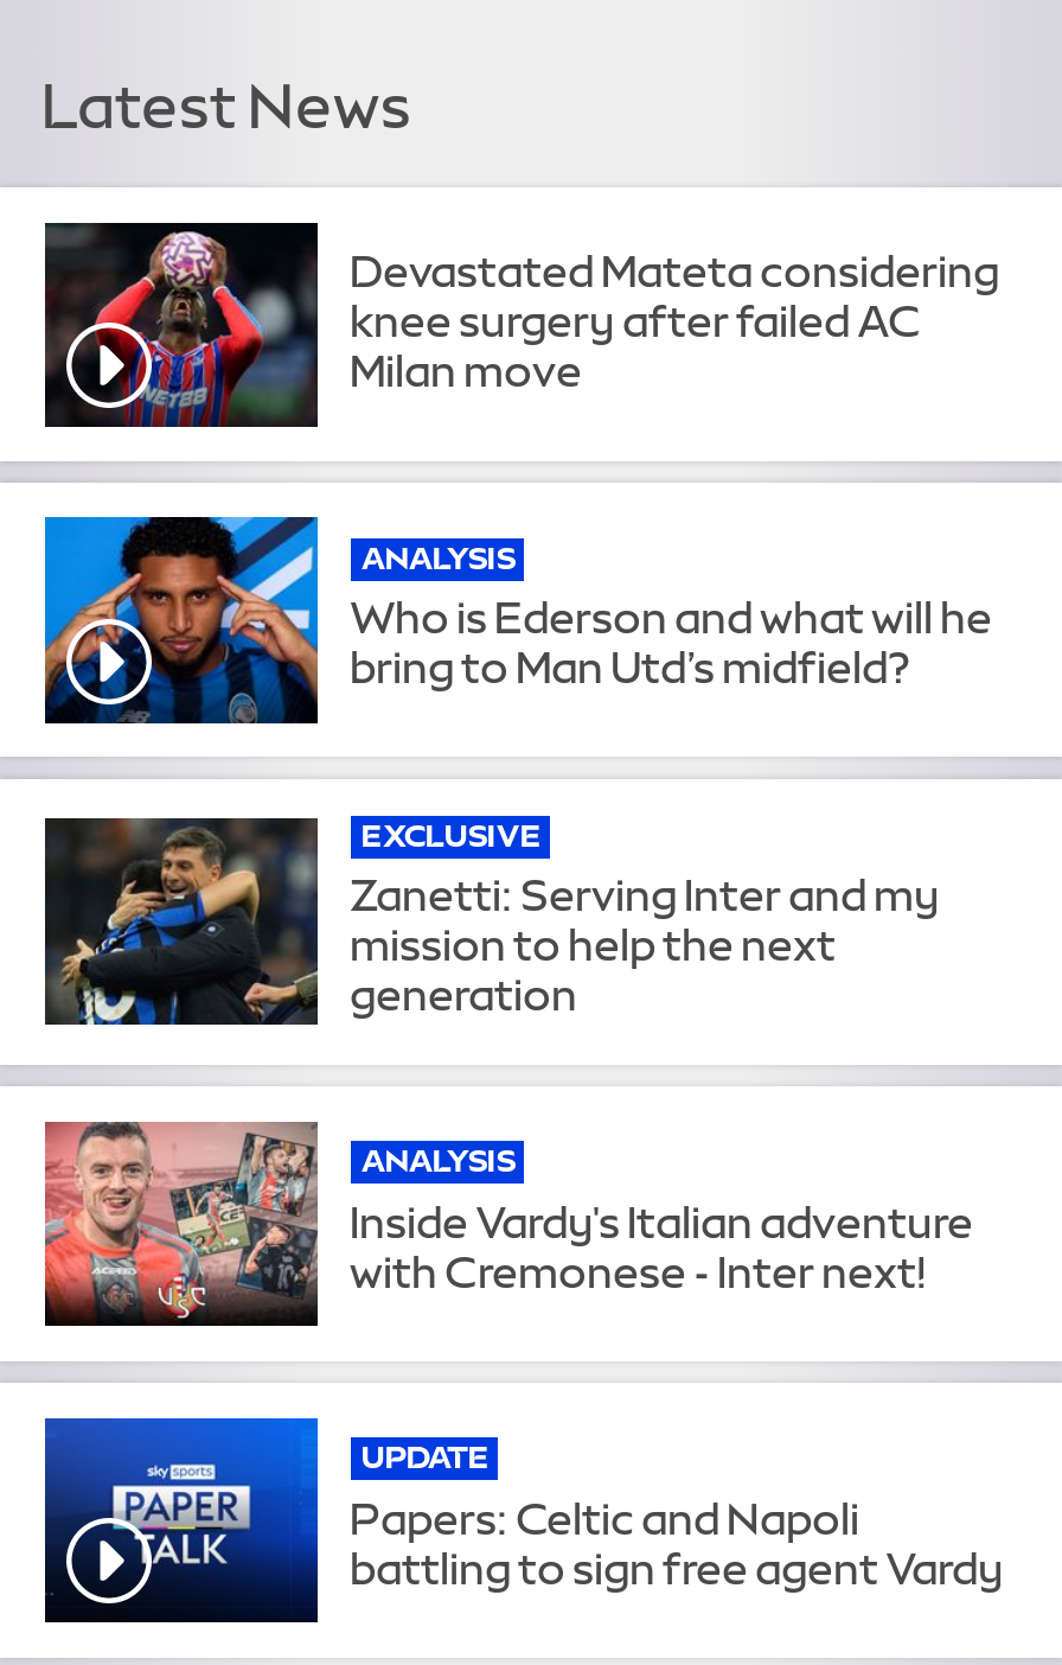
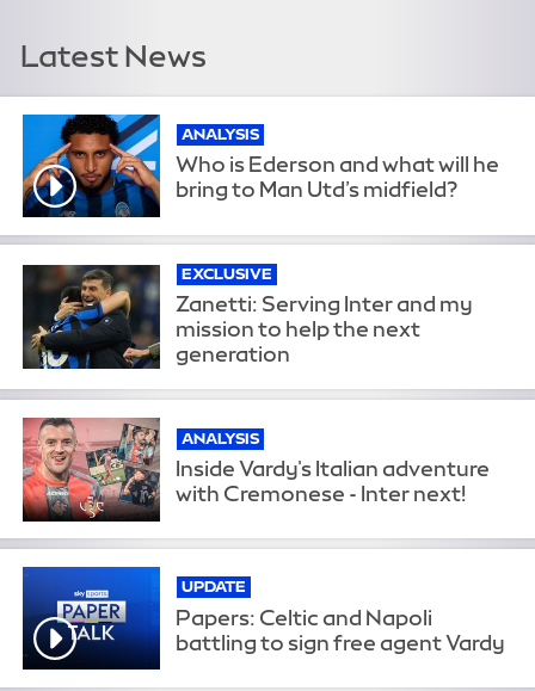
- [image]
- Devastated Mateta considering
- knee surgery after failed AC
- Milan move
